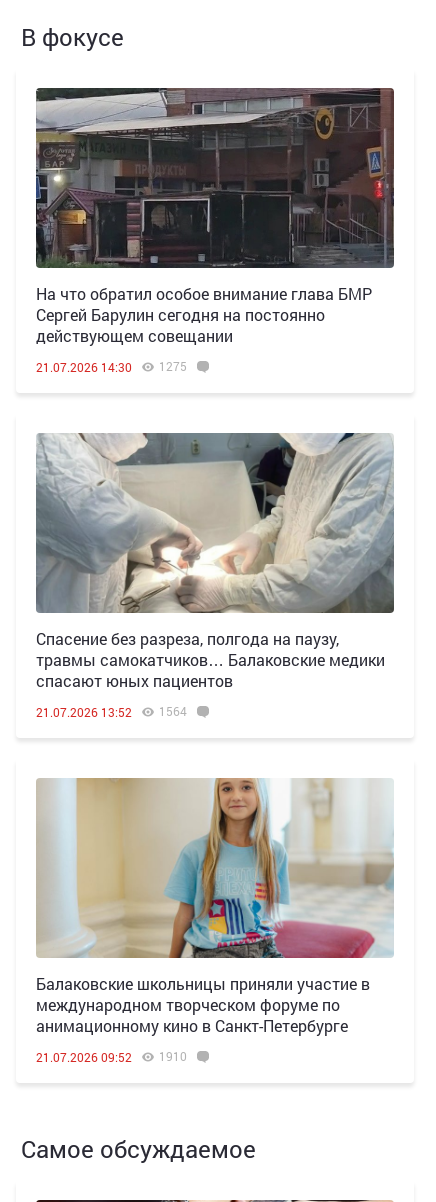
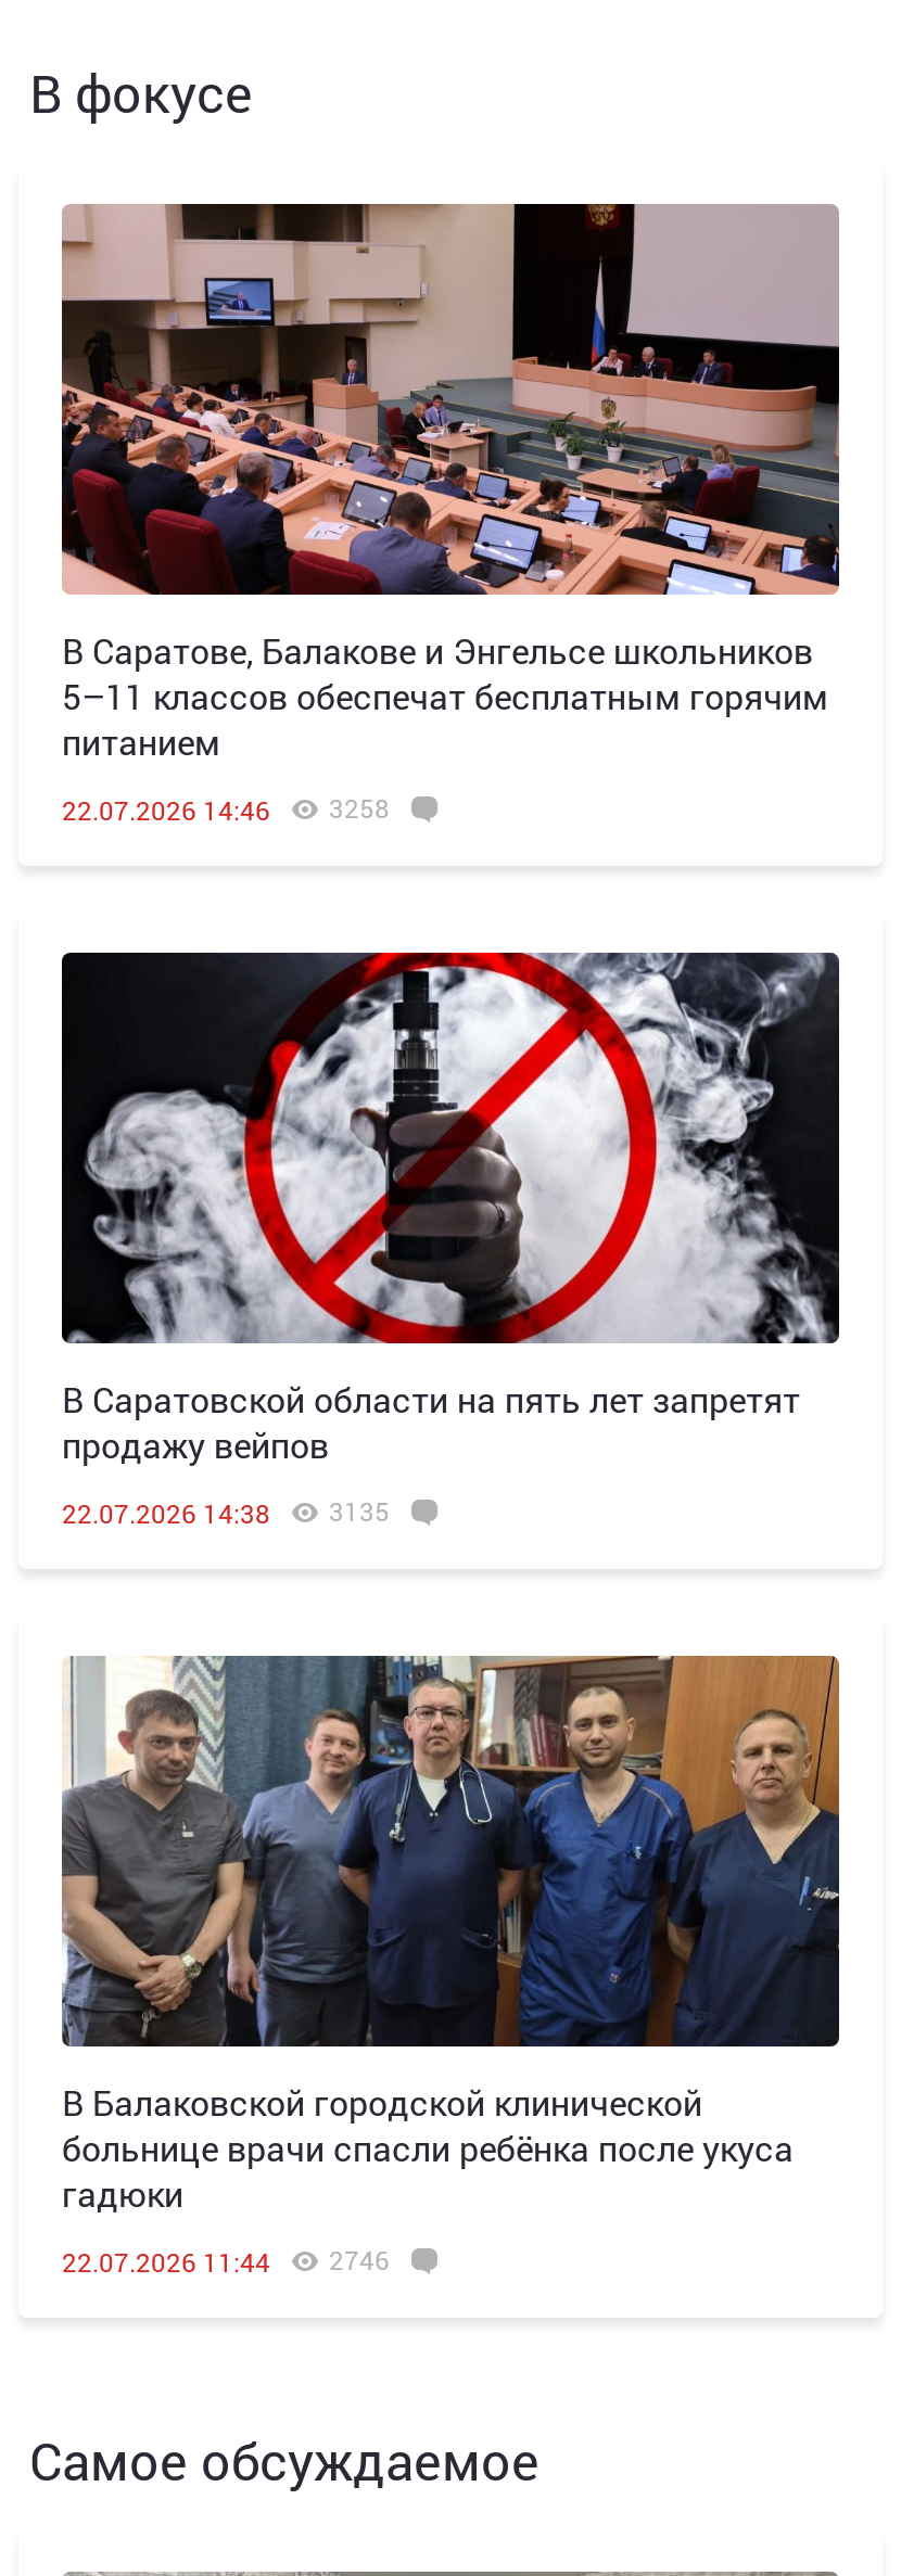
- [image]
- На что обратил особое внимание глава БМР
- Сергей Барулин сегодня на постоянно
- действующем совещании
+ [image]
+ В Саратове, Балакове и Энгельсе школьников
+ 5–11 классов обеспечат бесплатным горячим
+ питанием

- 21.07.2026 14:30
- 1275
+ 22.07.2026 14:46
+ 3258

- [image]
- Спасение без разреза, полгода на паузу,
- травмы самокатчиков… Балаковские медики
- спасают юных пациентов
+ [image]
+ В Саратовской области на пять лет запретят
+ продажу вейпов

- 21.07.2026 13:52
- 1564
+ 22.07.2026 14:38
+ 3135

- [image]
- Балаковские школьницы приняли участие в
- международном творческом форуме по
- анимационному кино в Санкт-Петербурге
+ [image]
+ В Балаковской городской клинической
+ больнице врачи спасли ребёнка после укуса
+ гадюки

- 21.07.2026 09:52
- 1910
+ 22.07.2026 11:44
+ 2746
